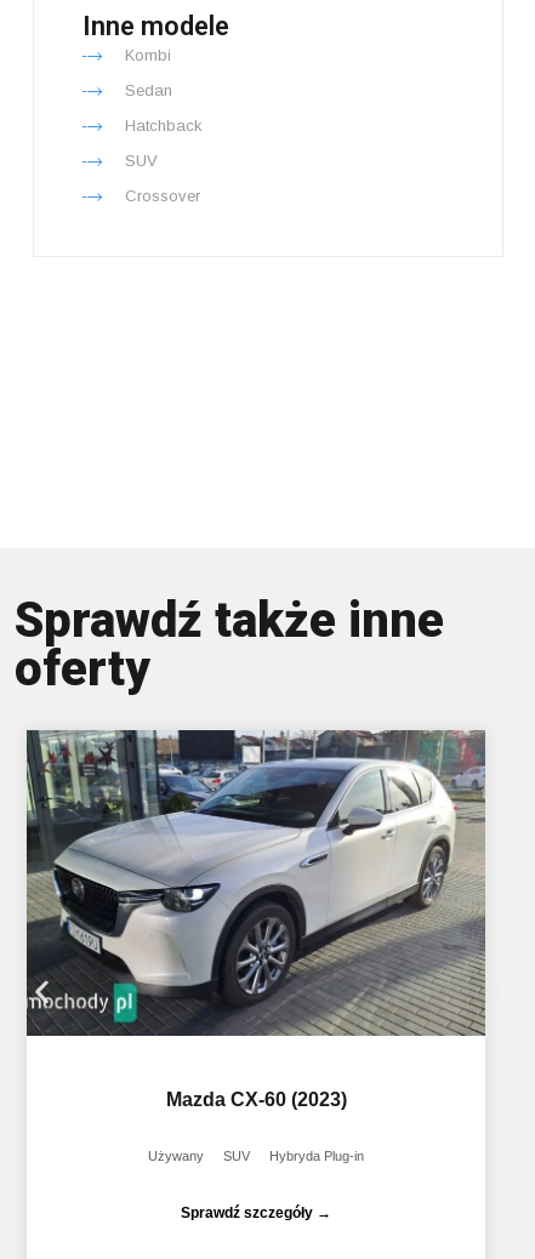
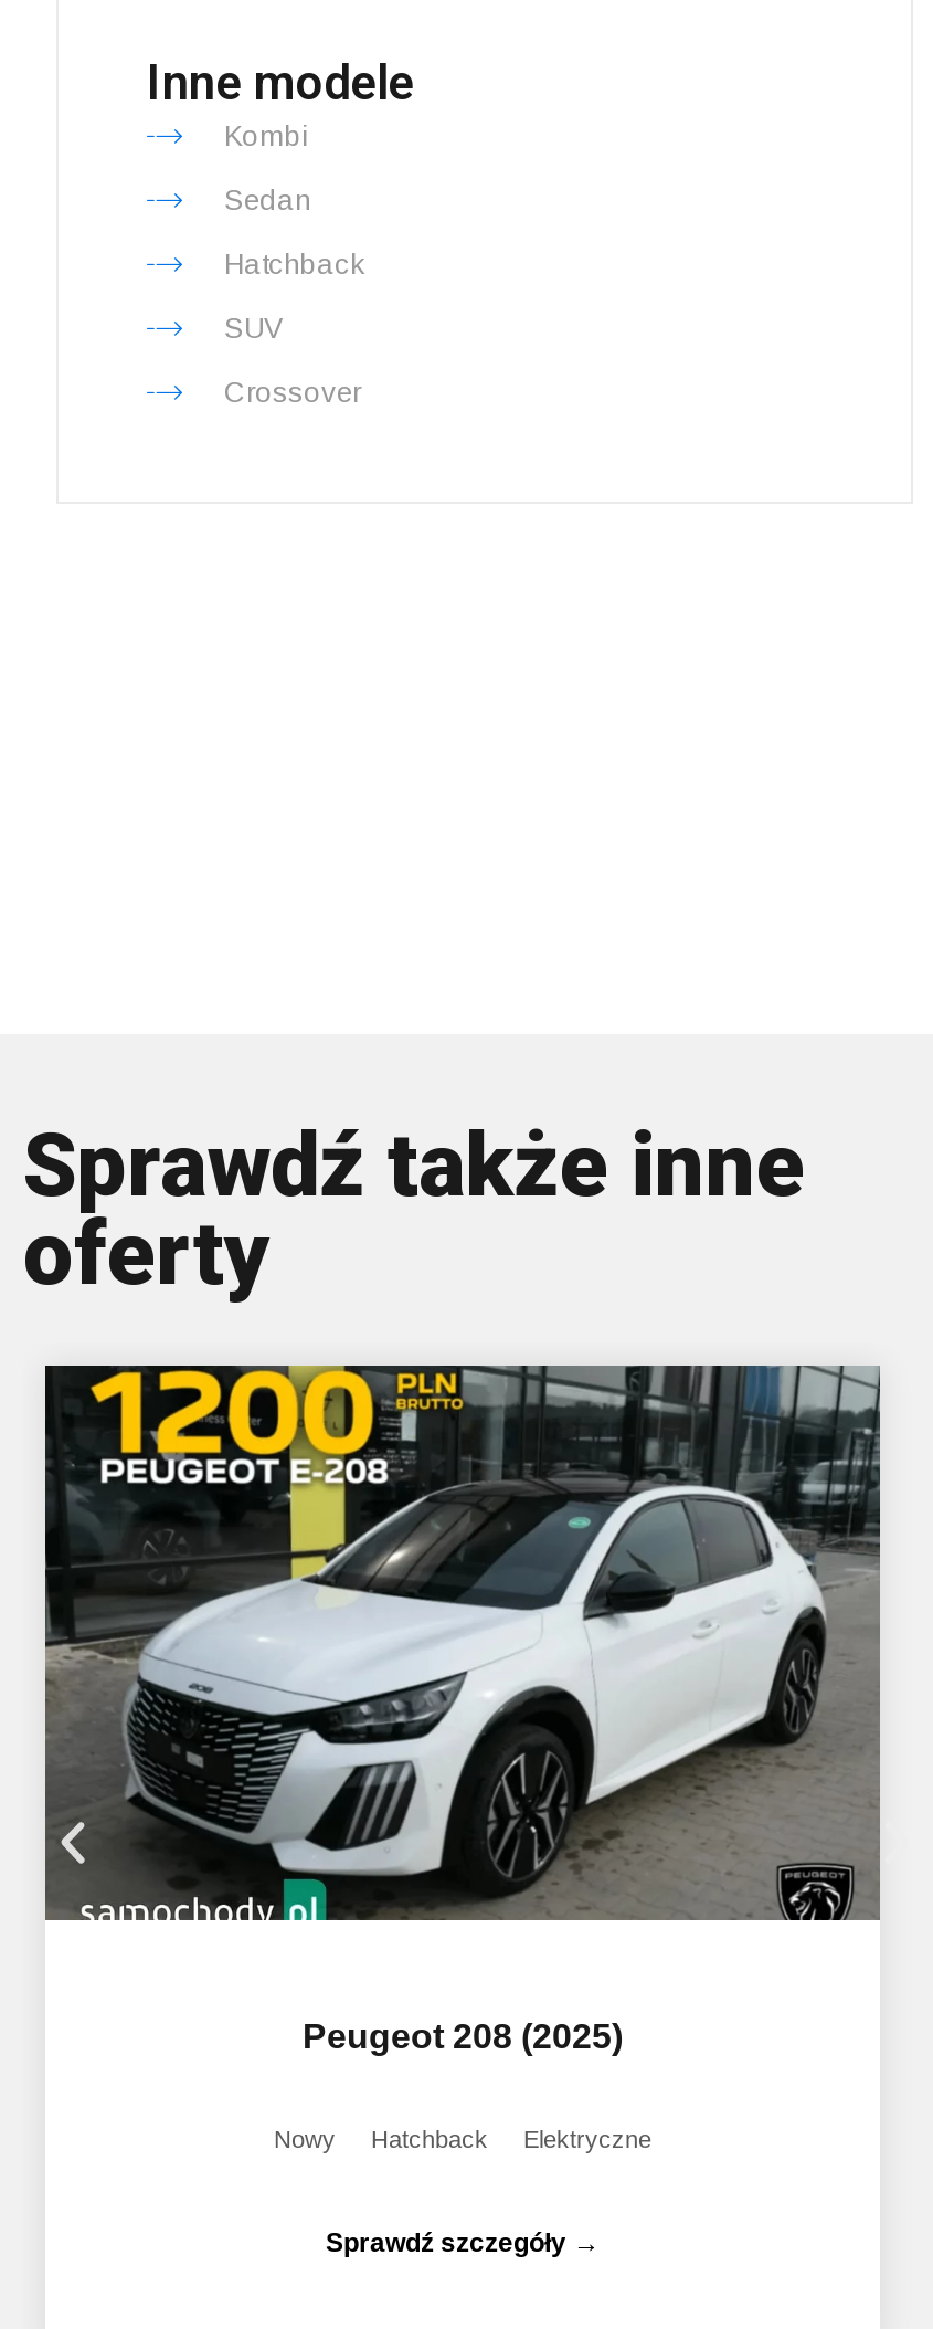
- [image]
+ [image]

- Mazda CX-60 (2023)
+ Peugeot 208 (2025)

- Używany
- SUV
- Hybryda Plug-in
+ Nowy
+ Hatchback
+ Elektryczne
